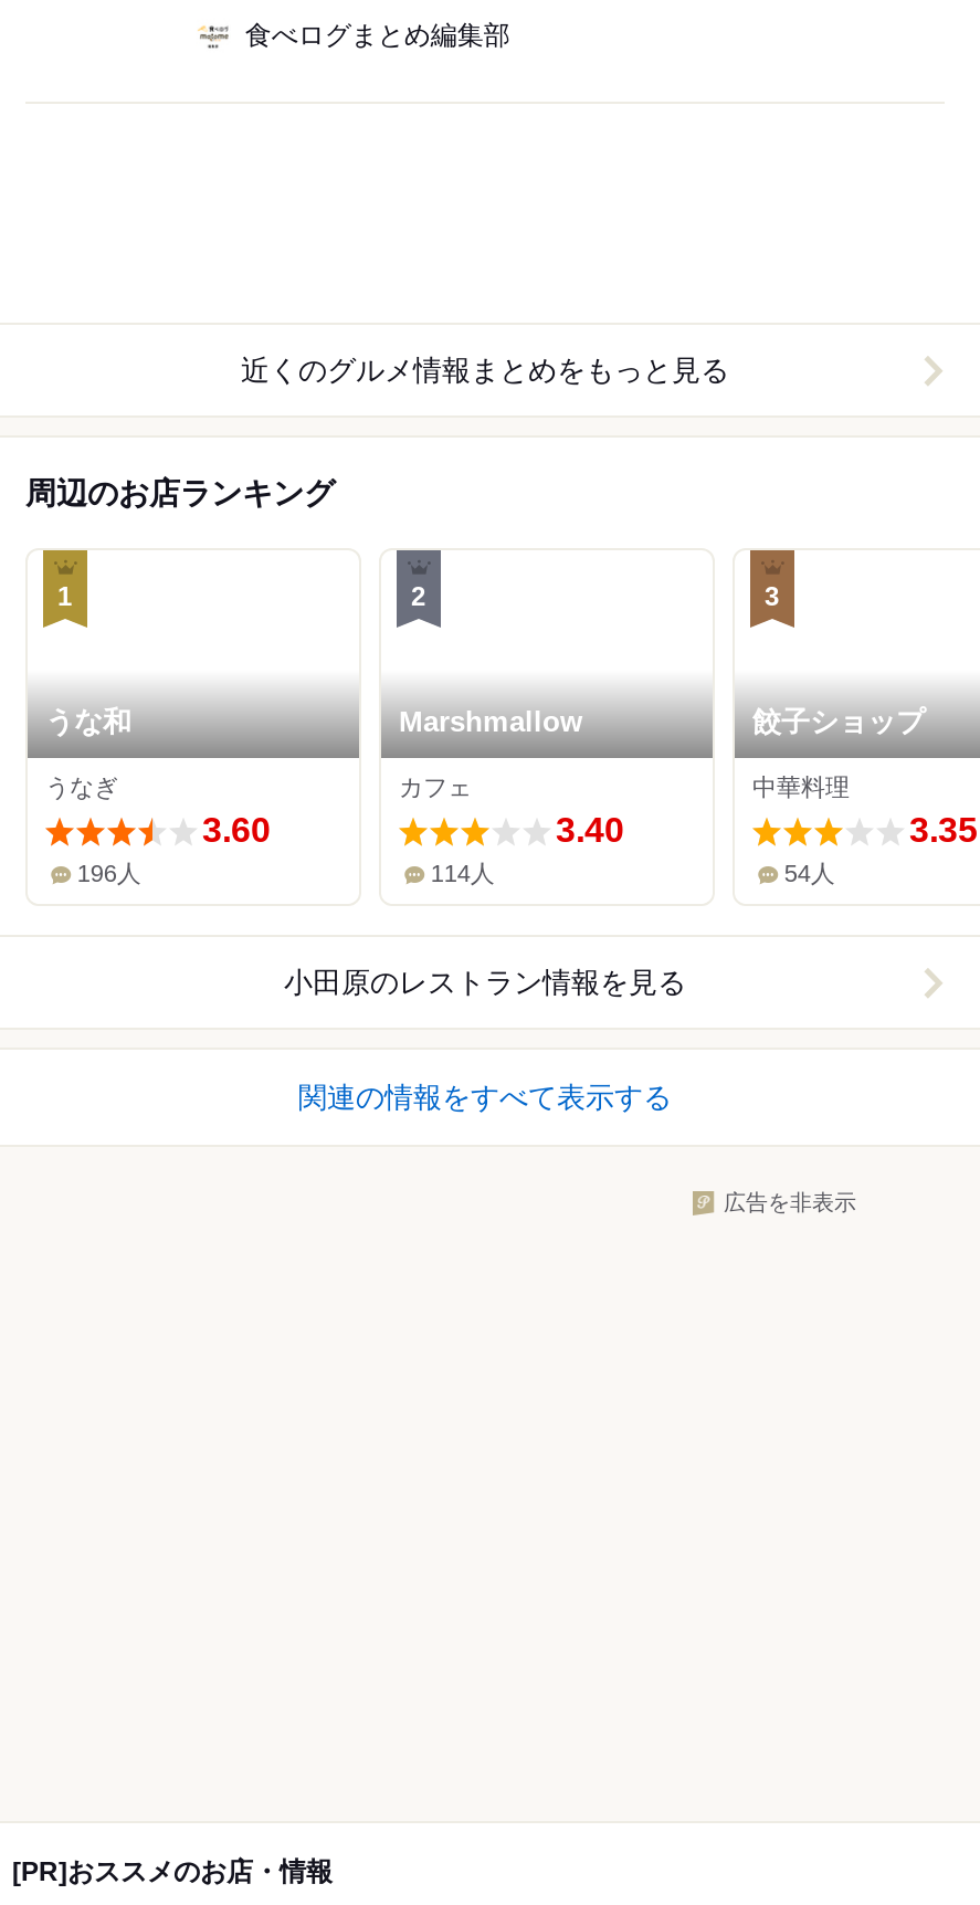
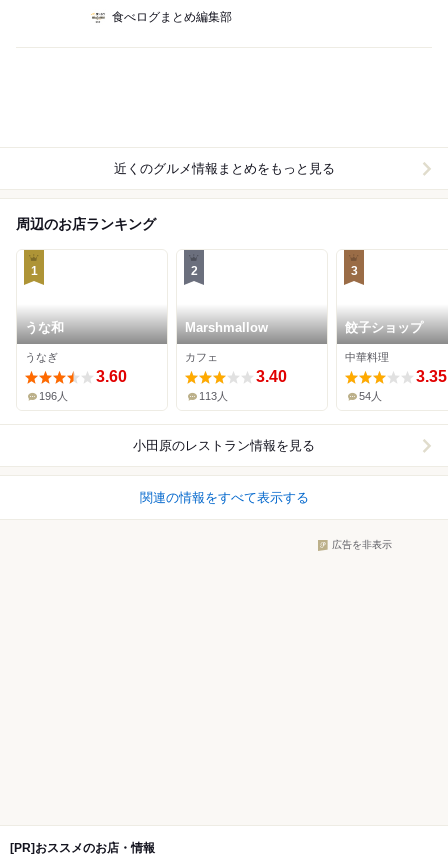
- 114人
+ 113人
